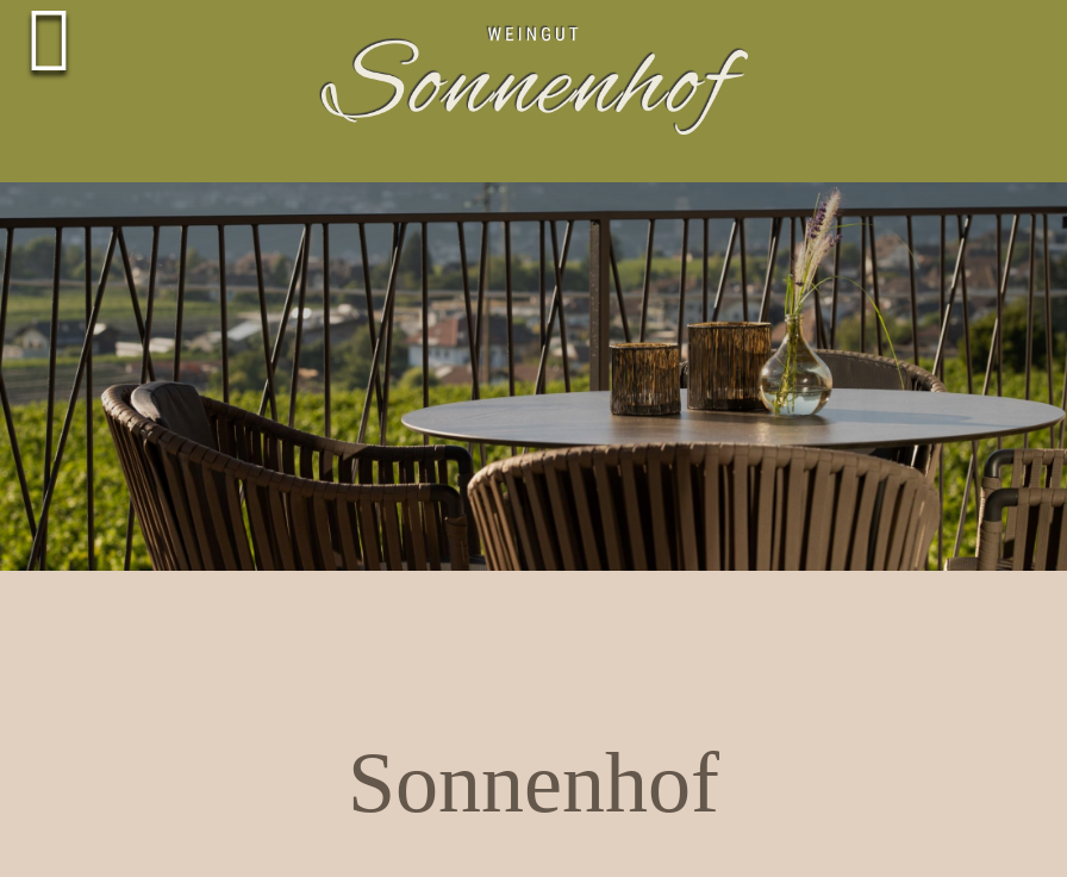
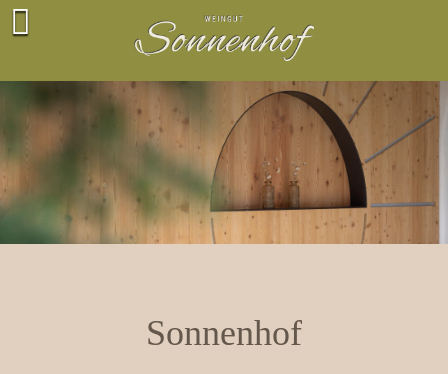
- [image]
+ [image]
